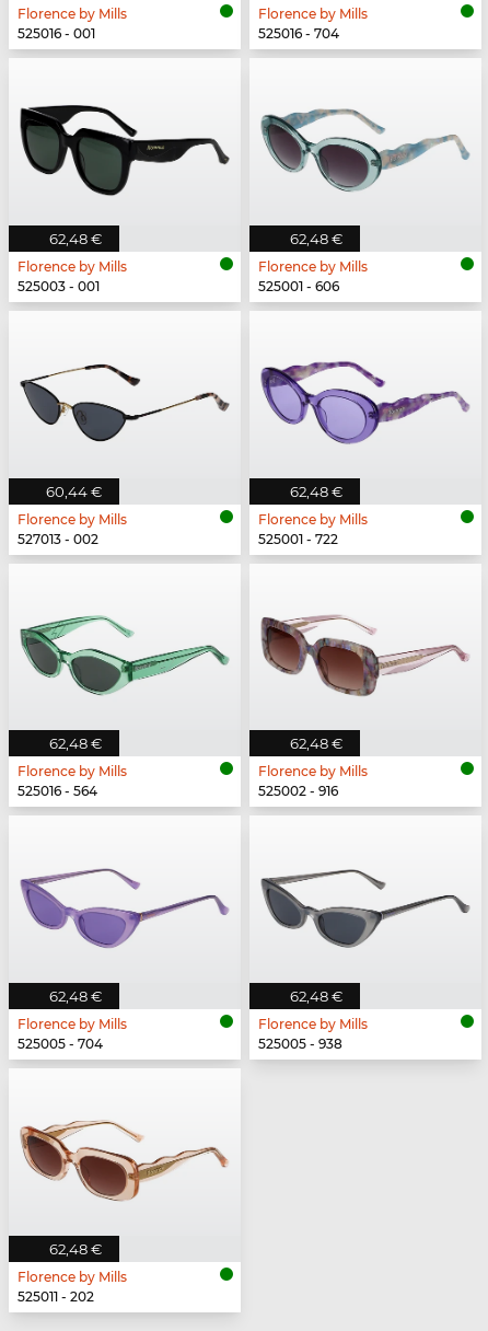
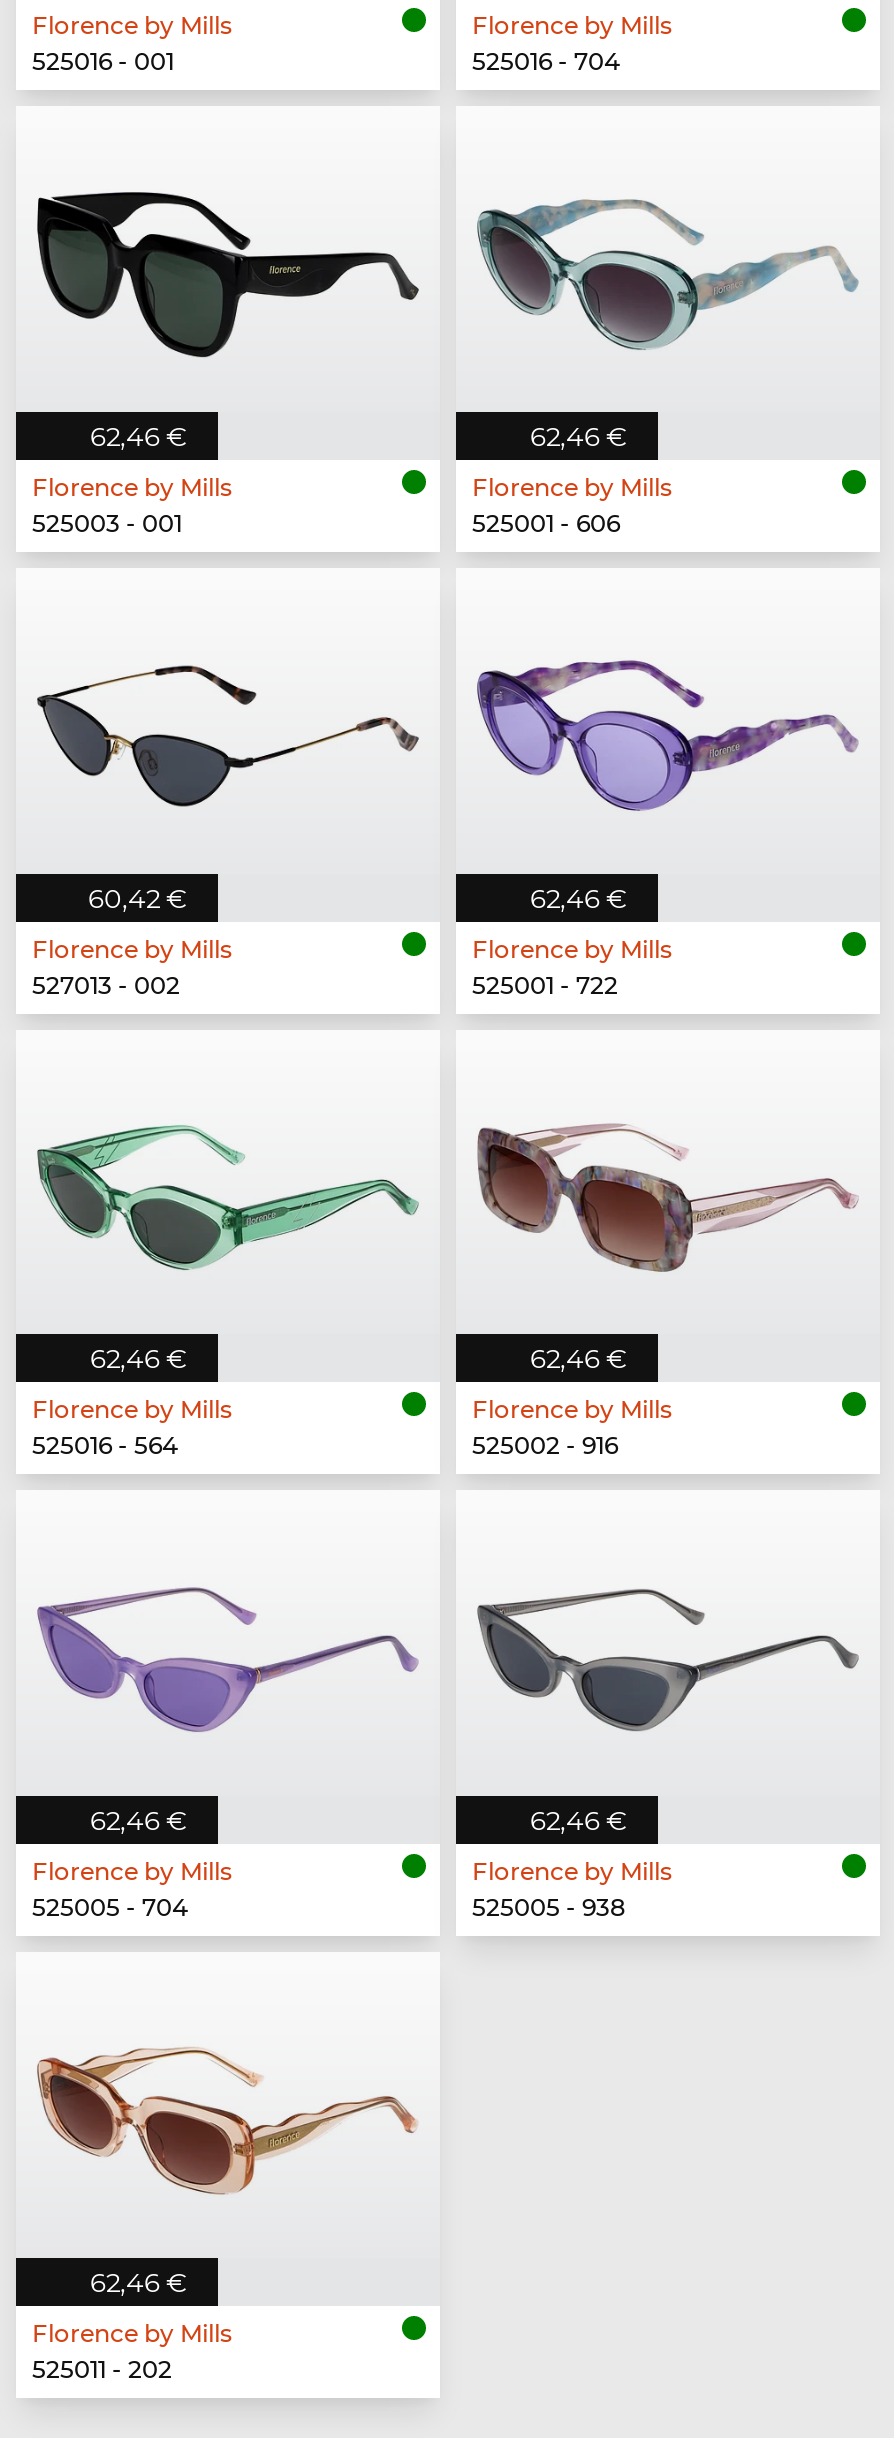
- 62,48 €
+ 62,46 €

- 62,48 €
+ 62,46 €

- 60,44 €
+ 60,42 €

- 62,48 €
+ 62,46 €

- 62,48 €
+ 62,46 €

- 62,48 €
+ 62,46 €

- 62,48 €
+ 62,46 €

- 62,48 €
+ 62,46 €

- 62,48 €
+ 62,46 €
